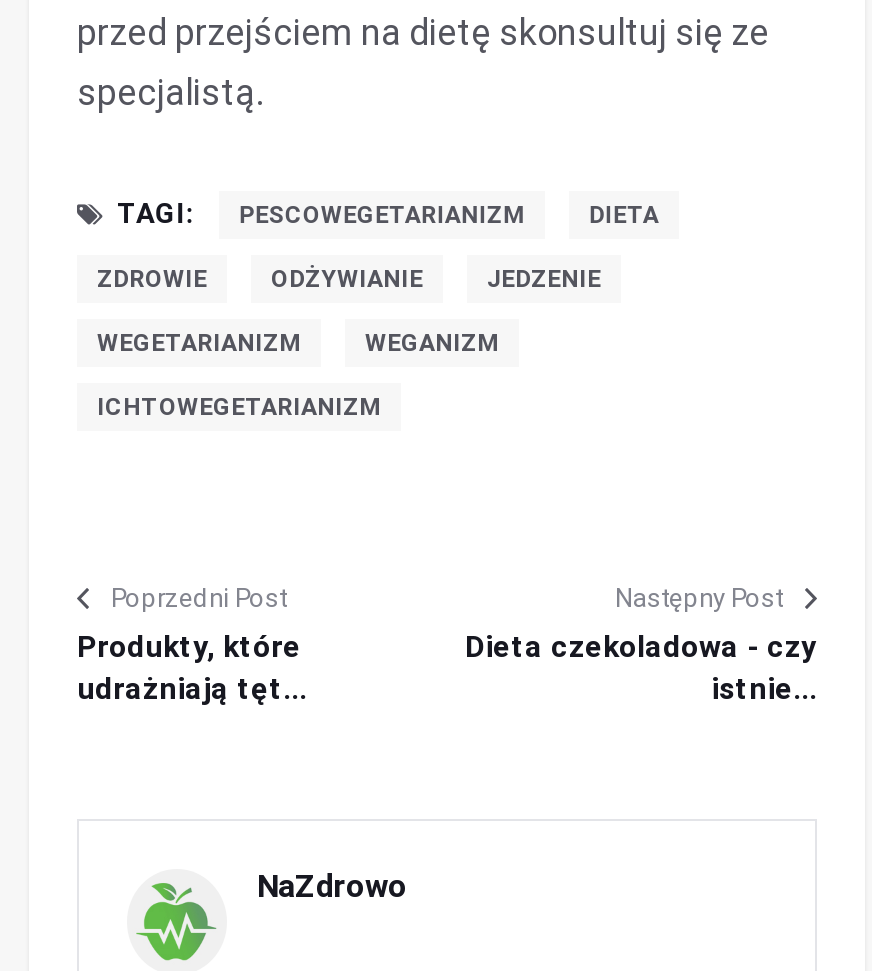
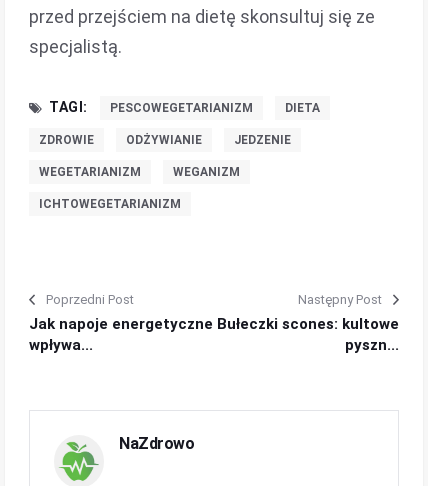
- Produkty, które
- udrażniają tęt...
+ Jak napoje energetyczne
+ wpływa...

- Dieta czekoladowa - czy
- istnie...
+ Bułeczki scones: kultowe
+ pyszn...
